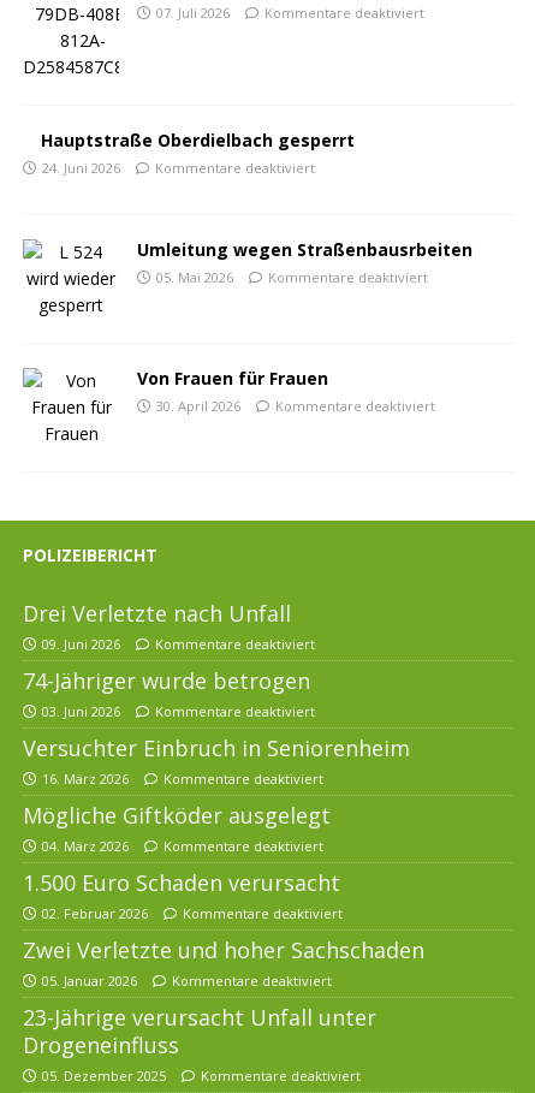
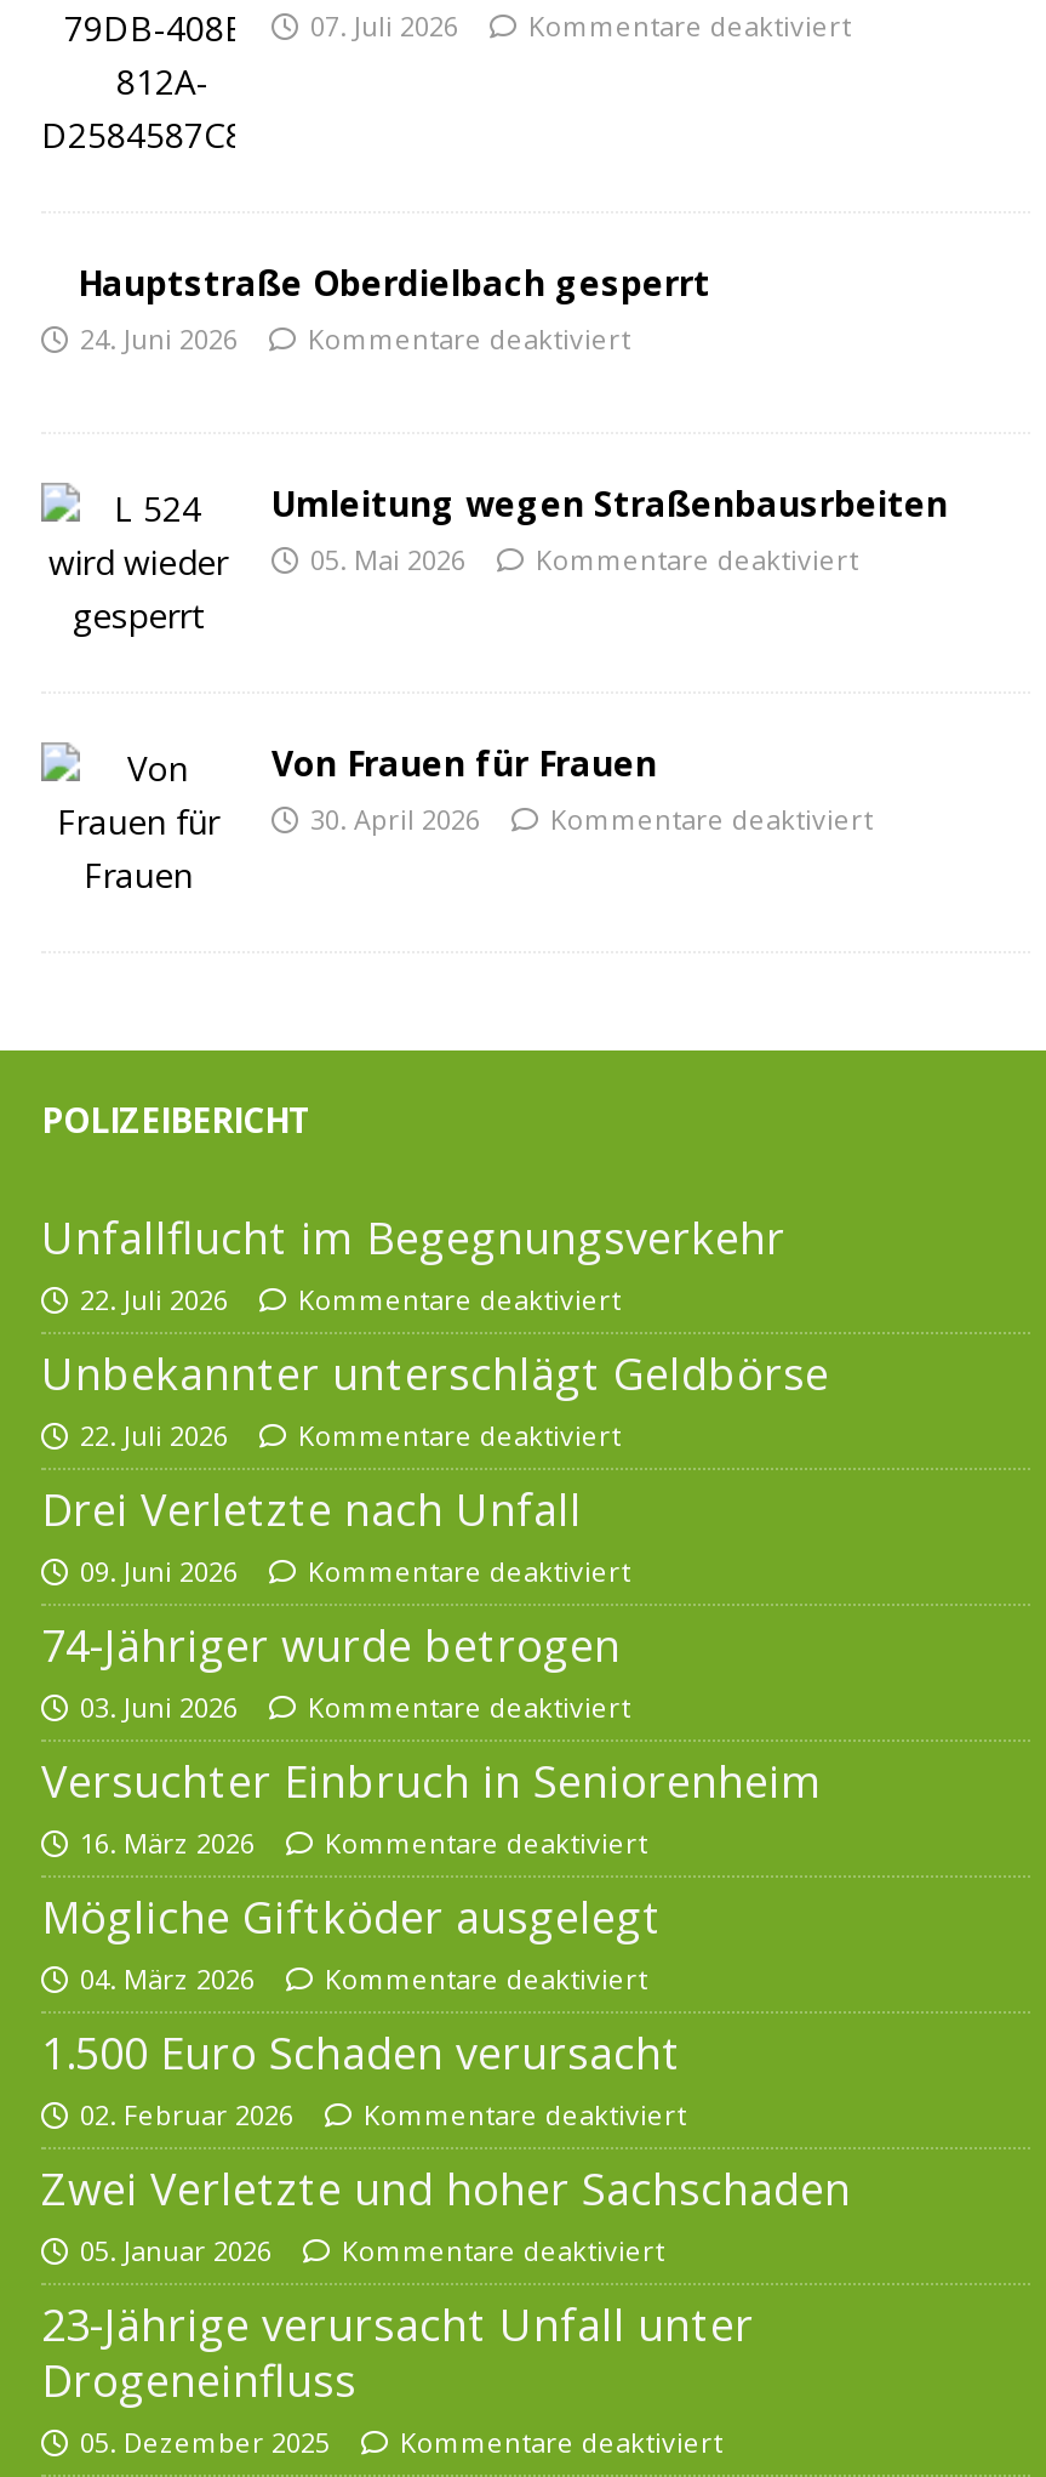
+ Unfallflucht im Begegnungsverkehr
+ 22. Juli 2026
+ Kommentare deaktiviert
+ Unbekannter unterschlägt Geldbörse
+ 22. Juli 2026
+ Kommentare deaktiviert
